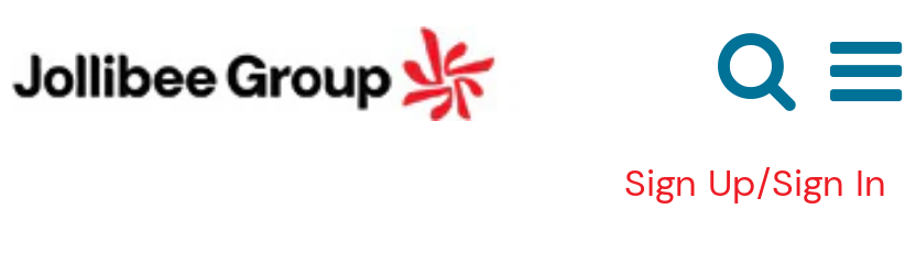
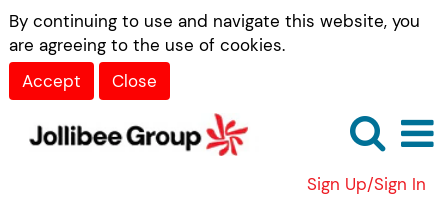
+ By continuing to use and navigate this website, you
+ are agreeing to the use of cookies.
+ Accept
+ Close
